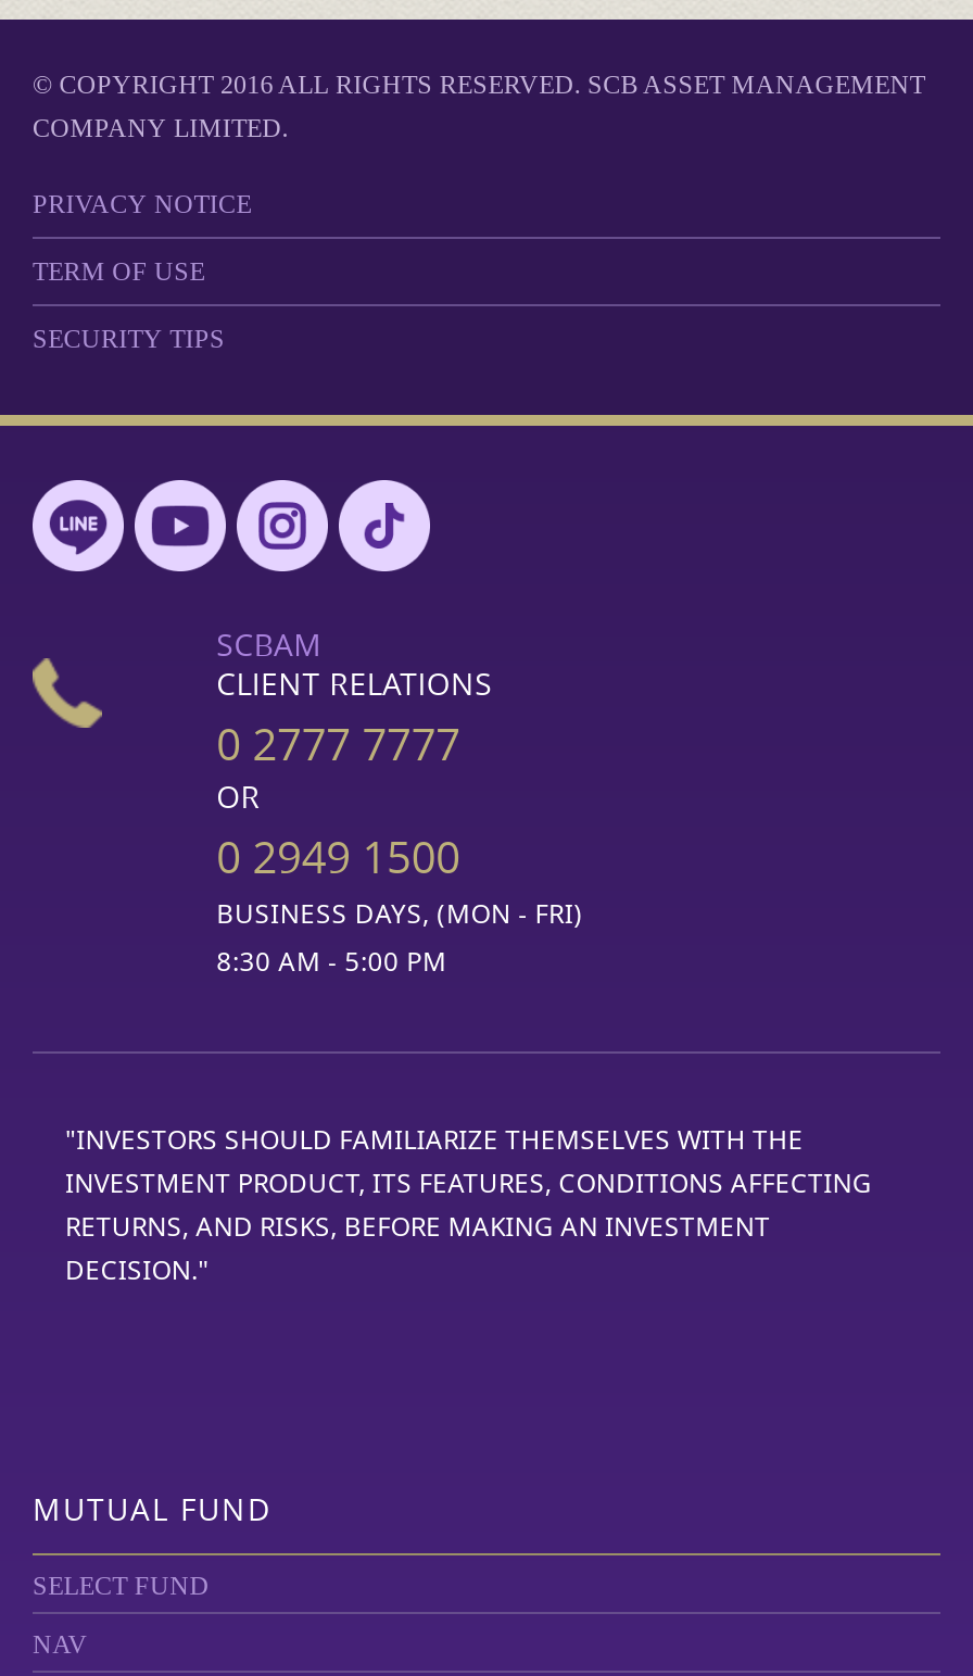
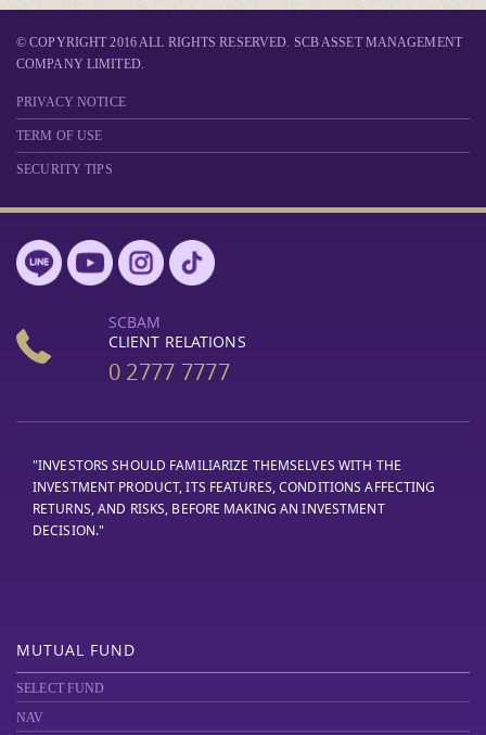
- OR
- 0 2949 1500
- BUSINESS DAYS, (MON - FRI)
- 8:30 AM - 5:00 PM
